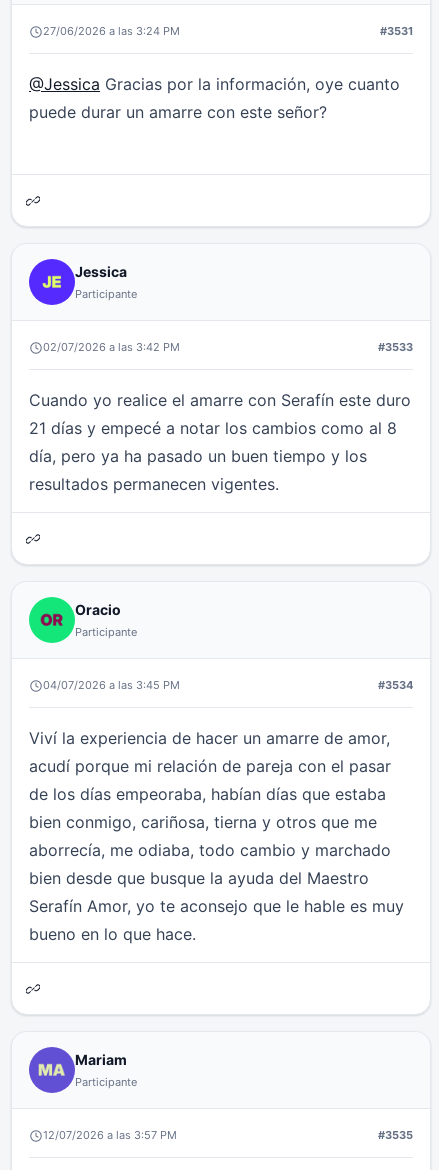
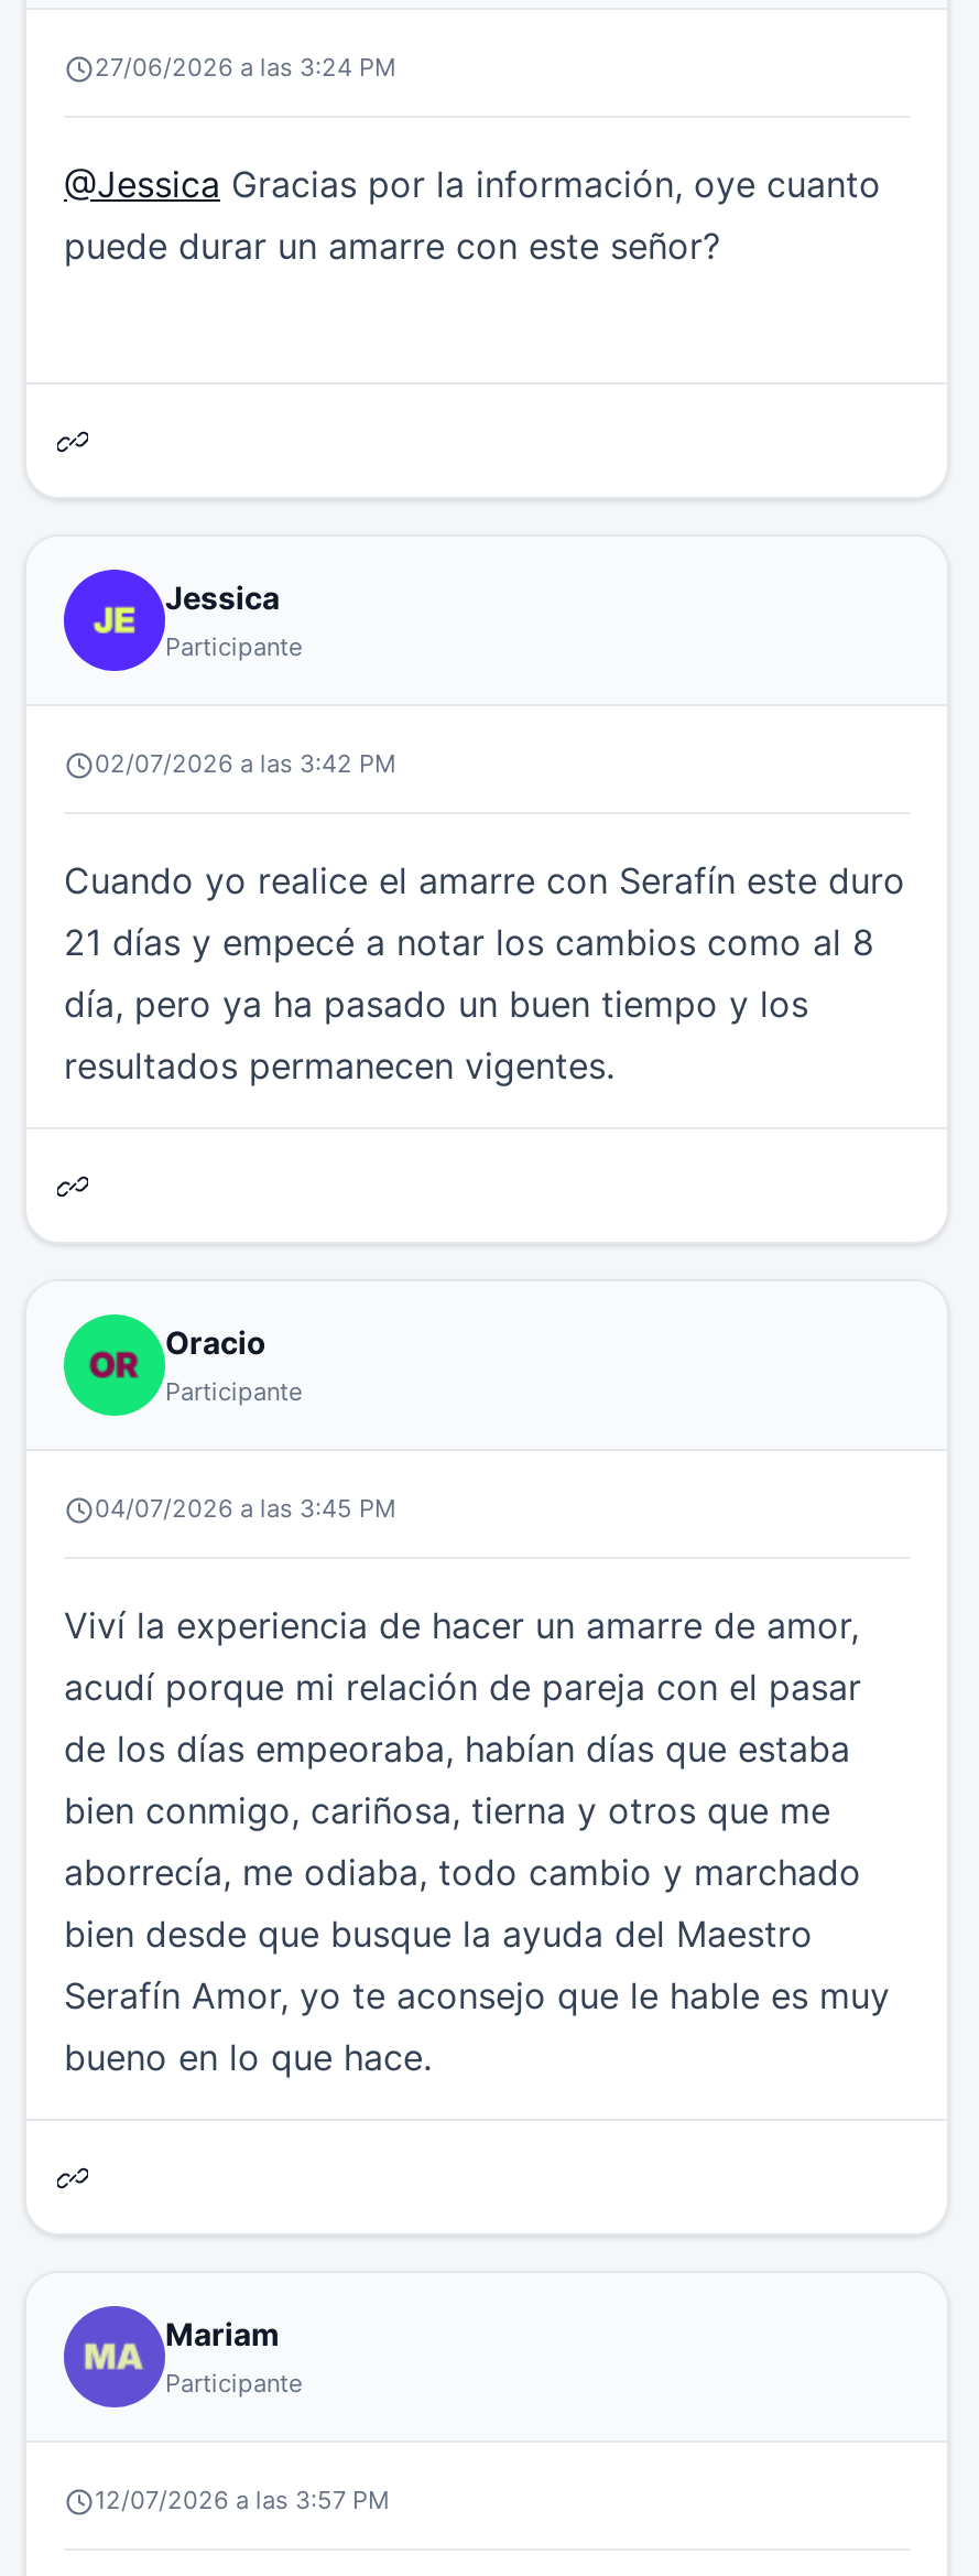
- #3531

- #3533

- #3534

- #3535
